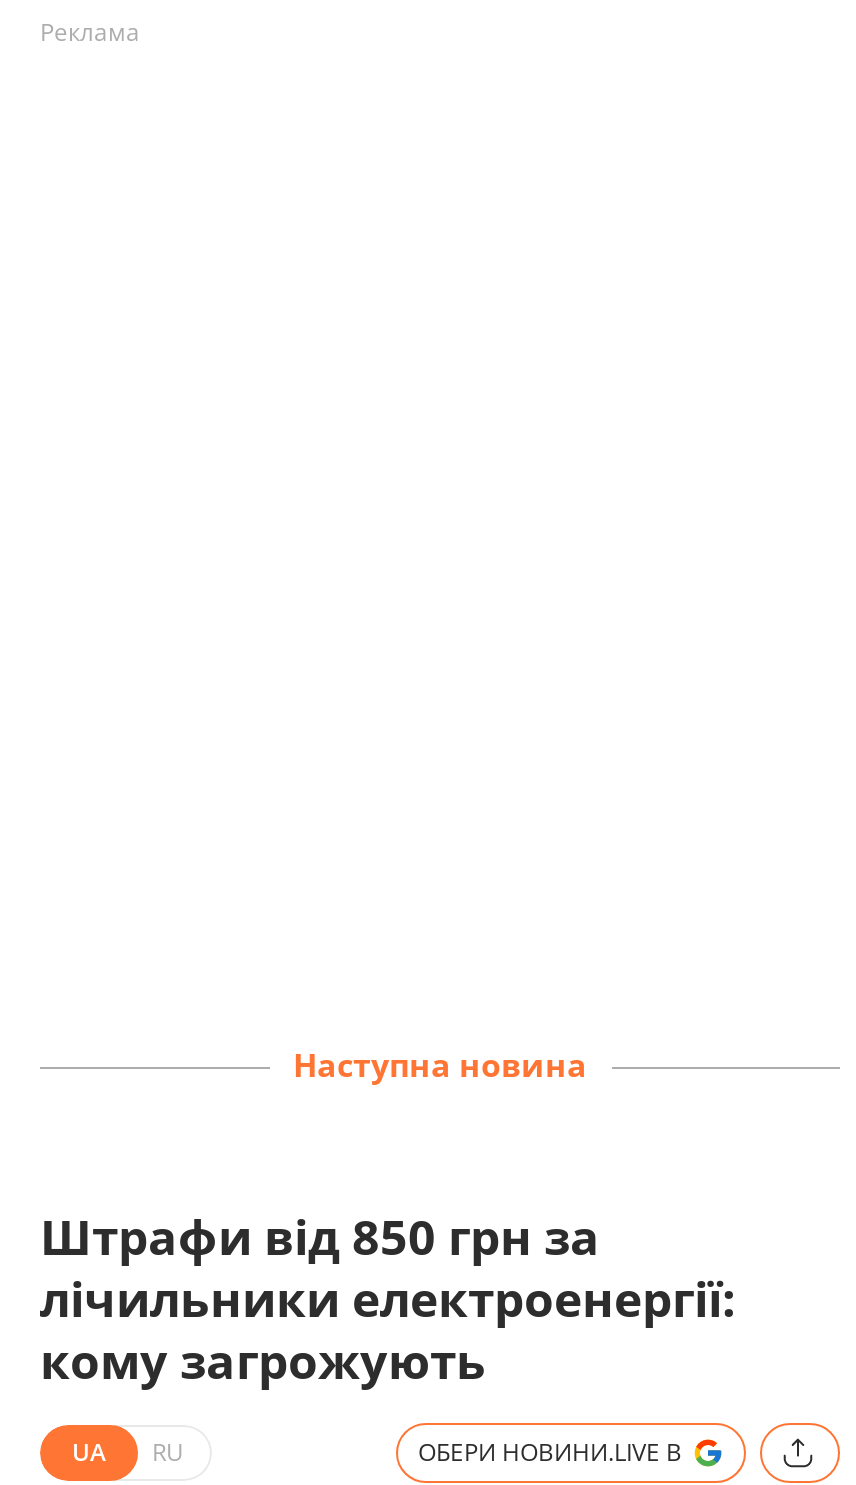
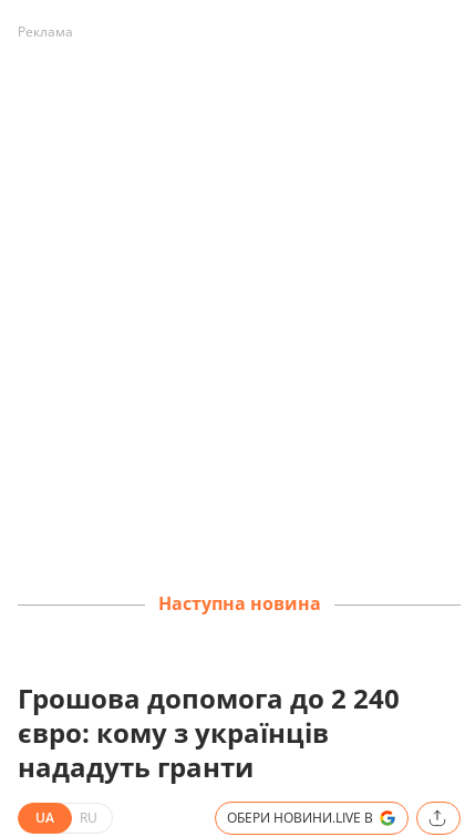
- Штрафи від 850 грн за
- лічильники електроенергії:
- кому загрожують
+ Грошова допомога до 2 240
+ євро: кому з українців
+ нададуть гранти
